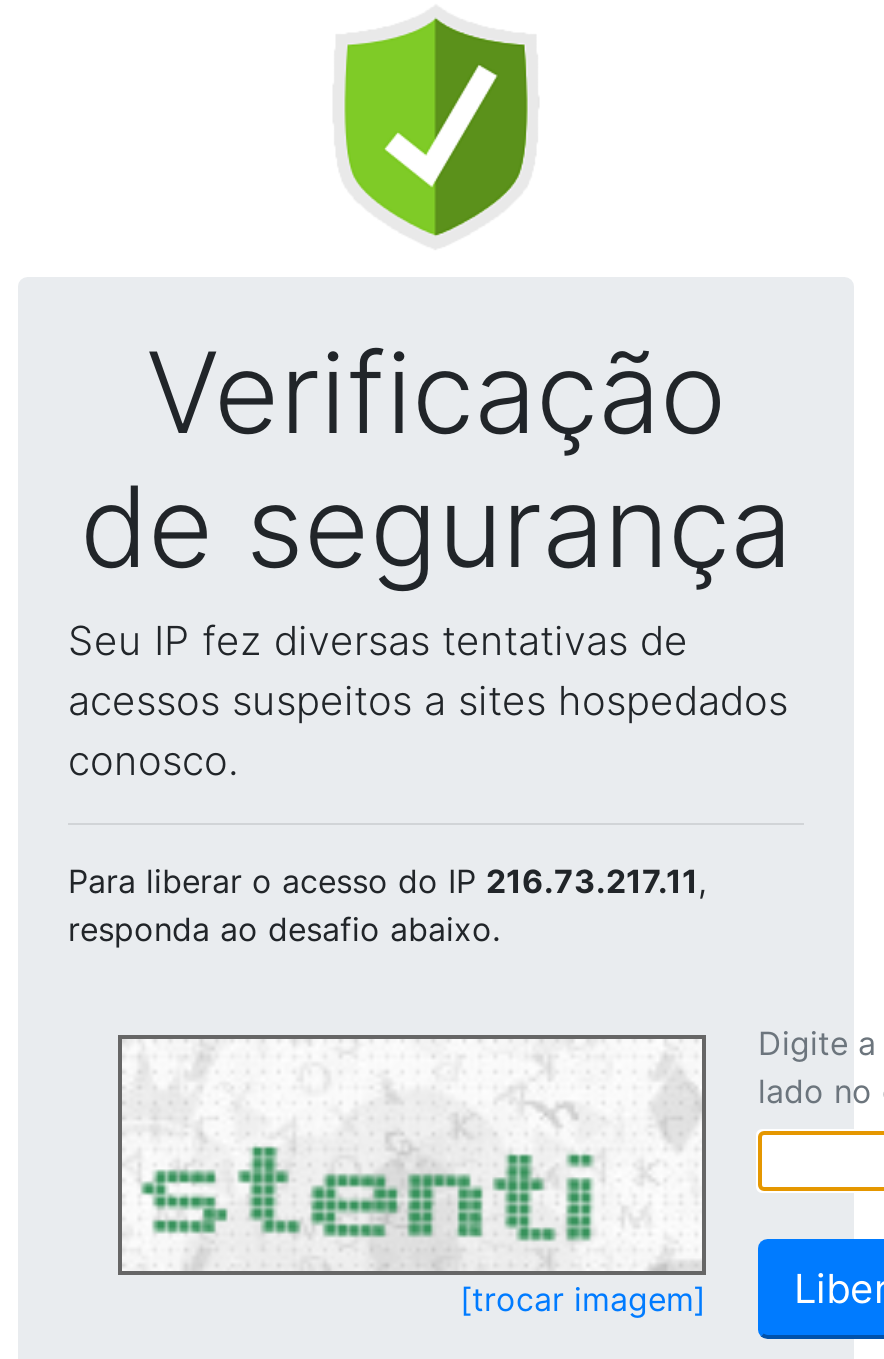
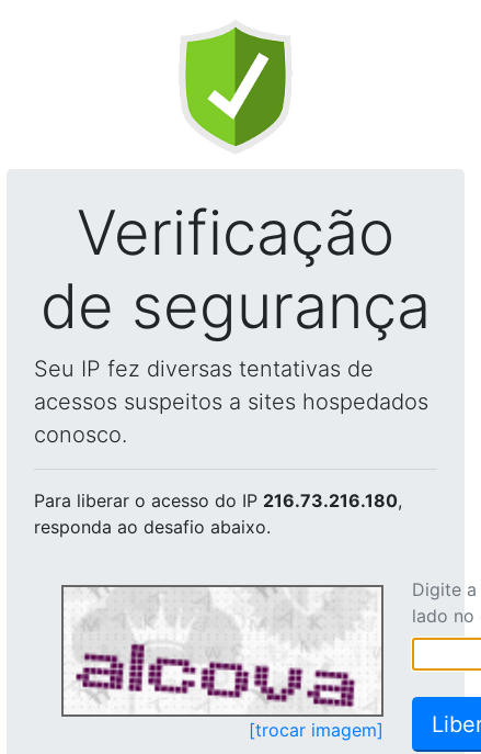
- Para liberar o acesso do IP 216.73.217.11,
+ Para liberar o acesso do IP 216.73.216.180,

- [image]
+ [image]
